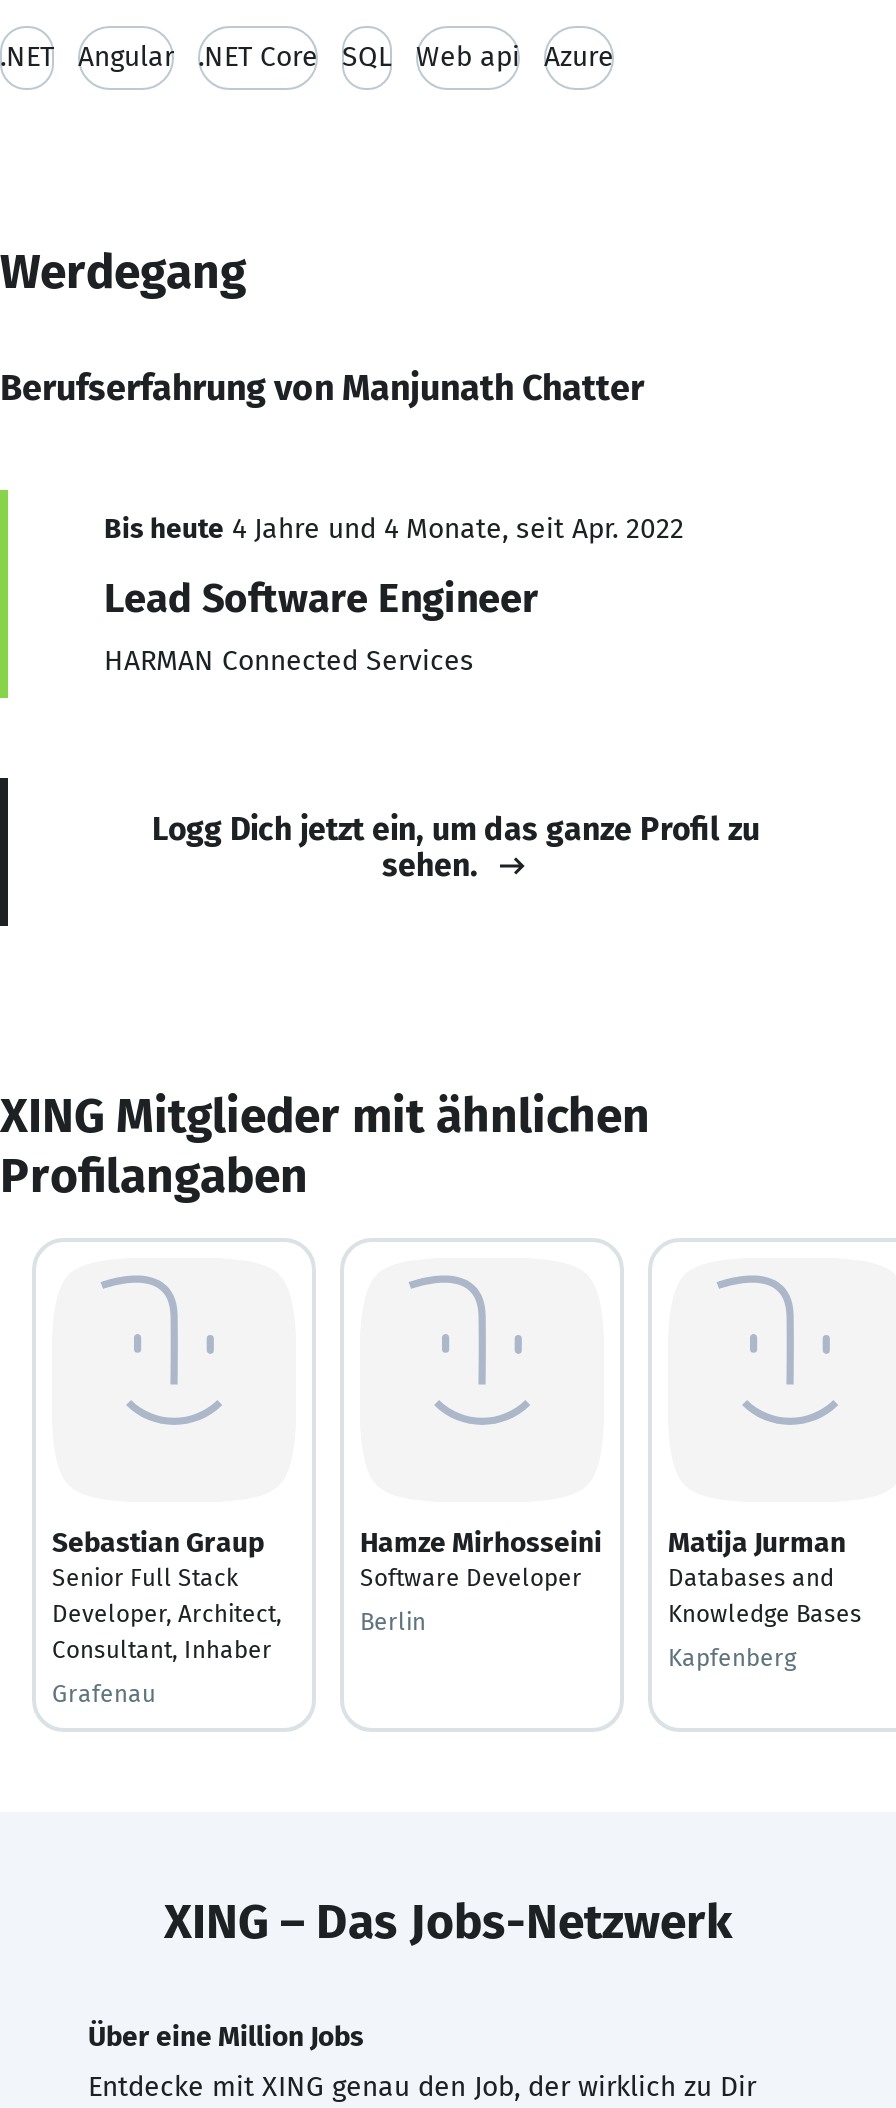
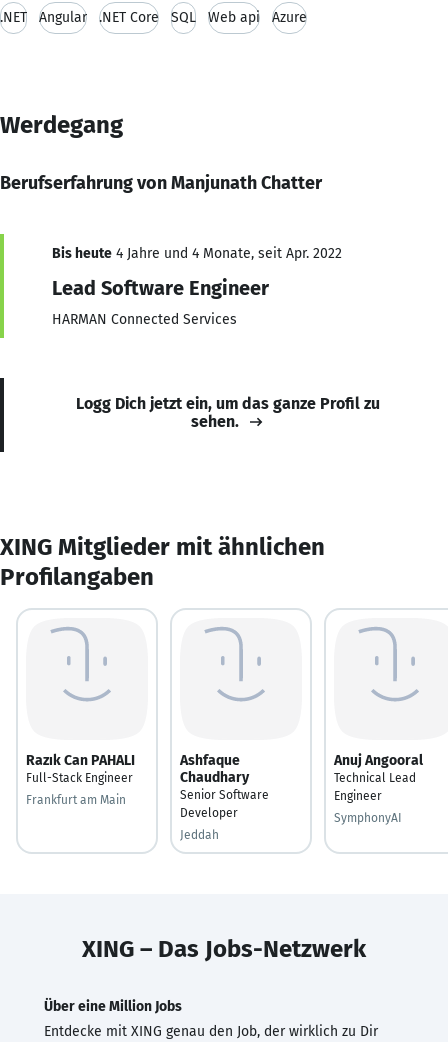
- Sebastian Graup
- Senior Full Stack
- Developer, Architect,
- Consultant, Inhaber
+ Razık Can PAHALI
+ Full-Stack Engineer

- Hamze Mirhosseini
- Software Developer
+ Ashfaque
+ Chaudhary
+ Senior Software
+ Developer

- Matija Jurman
- Databases and
- Knowledge Bases
+ Anuj Angooral
+ Technical Lead
+ Engineer

- Berlin
+ Jeddah

- Kapfenberg
+ SymphonyAI

- Grafenau
+ Frankfurt am Main
